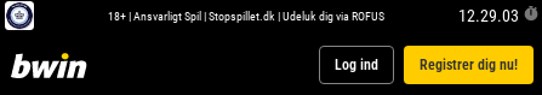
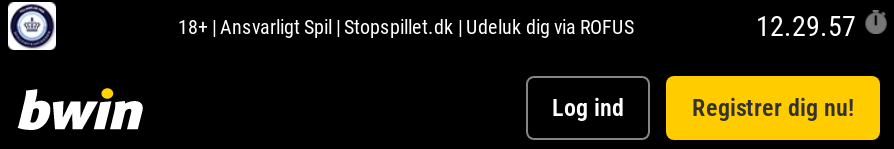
- 12.29.03
+ 12.29.57
